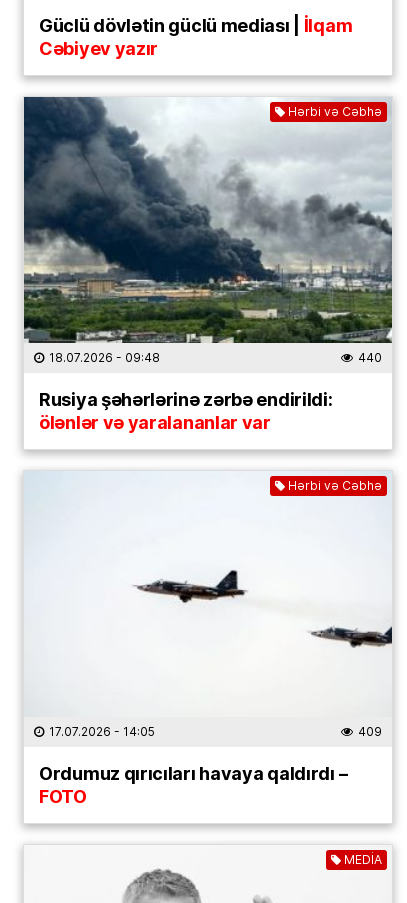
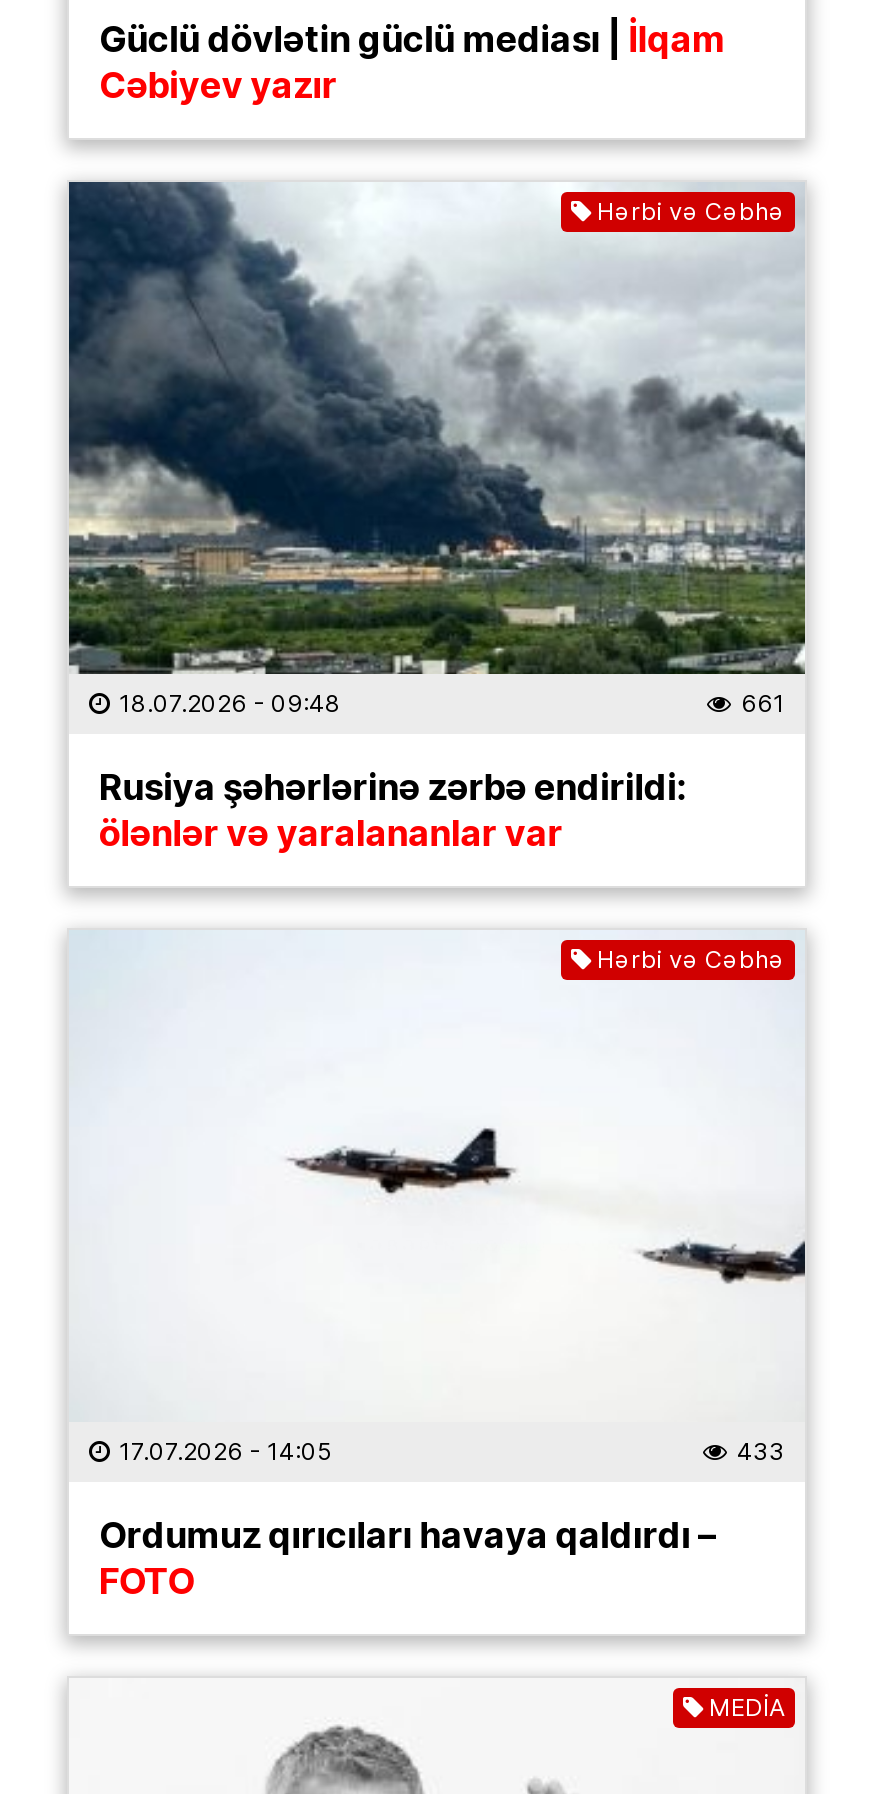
- 440
+ 661

- 409
+ 433
